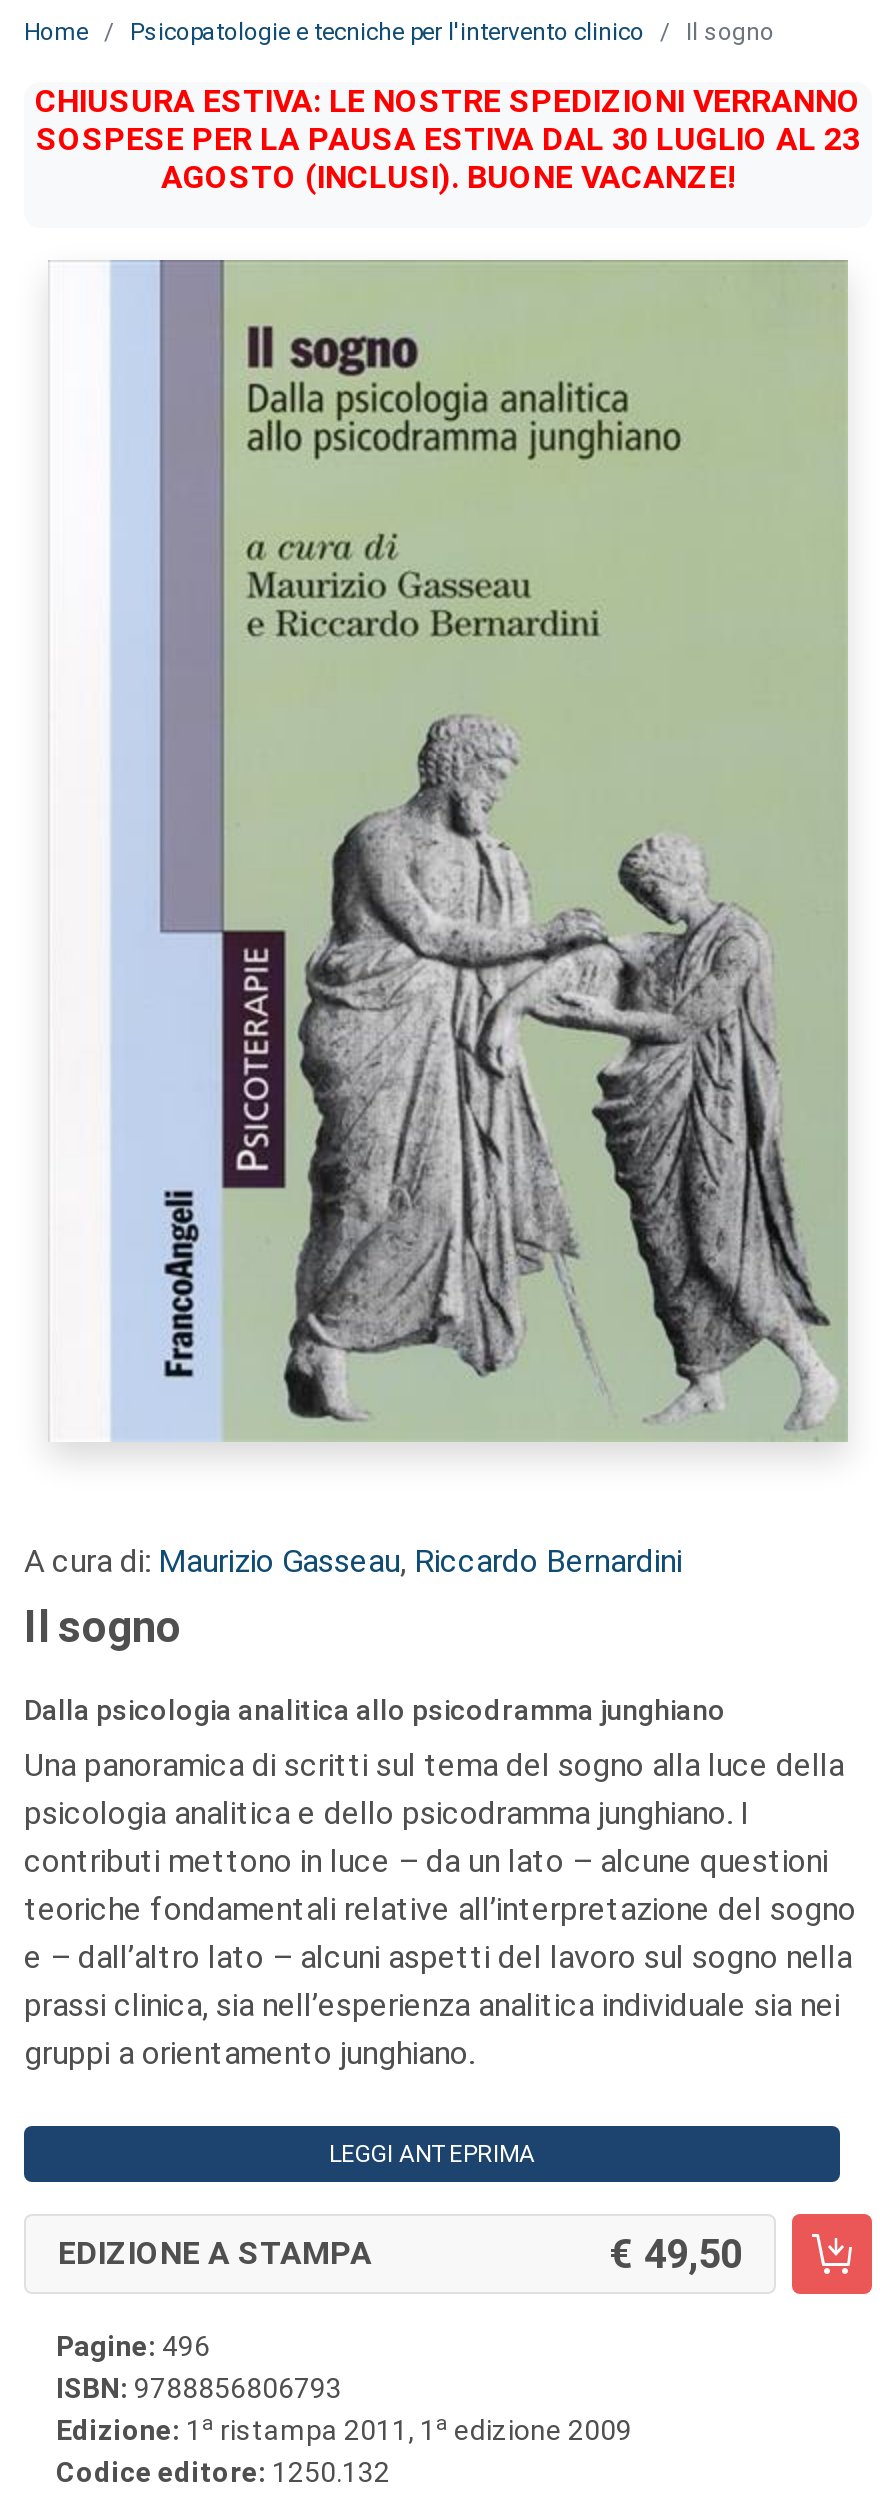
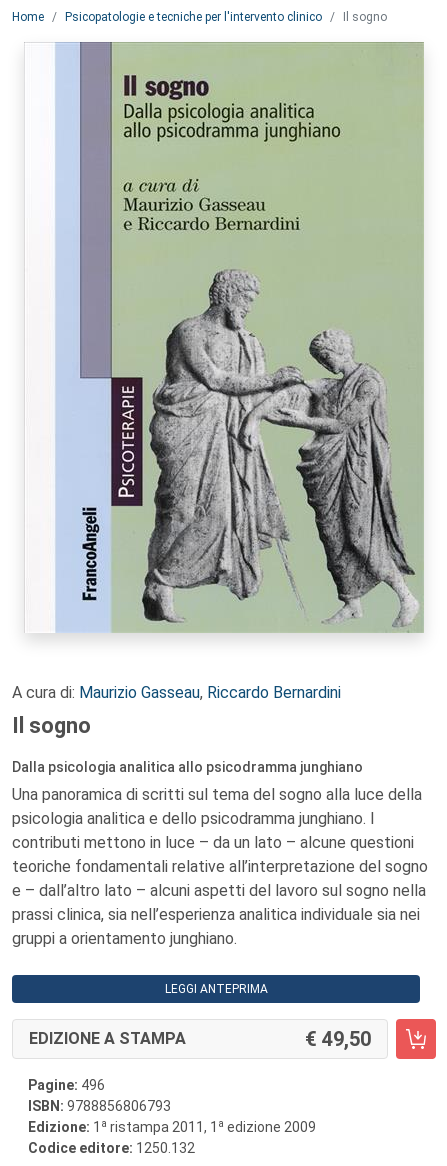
- CHIUSURA ESTIVA: LE NOSTRE SPEDIZIONI VERRANNO
- SOSPESE PER LA PAUSA ESTIVA DAL 30 LUGLIO AL 23
- AGOSTO (INCLUSI). BUONE VACANZE!
